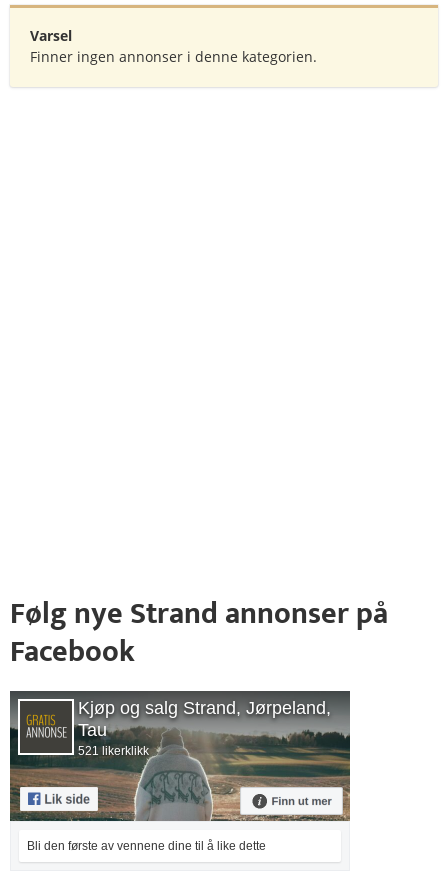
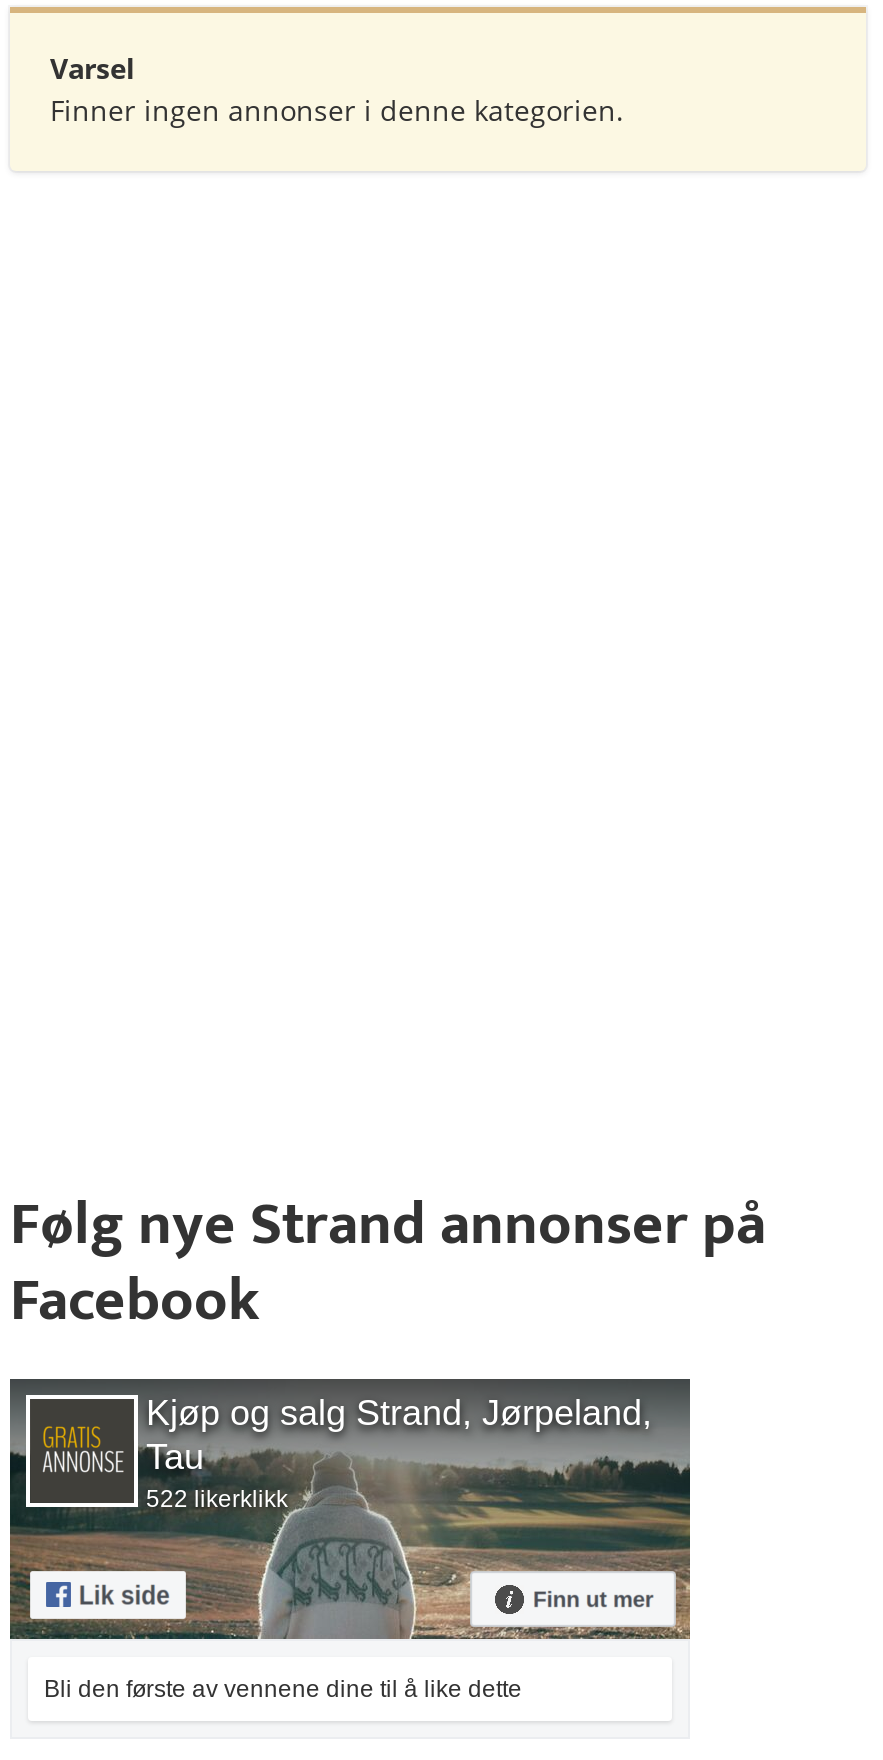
- 521 likerklikk
+ 522 likerklikk
